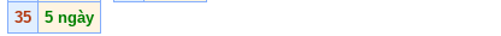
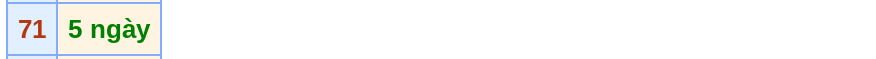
- 35 5 ngày
+ 71 5 ngày
